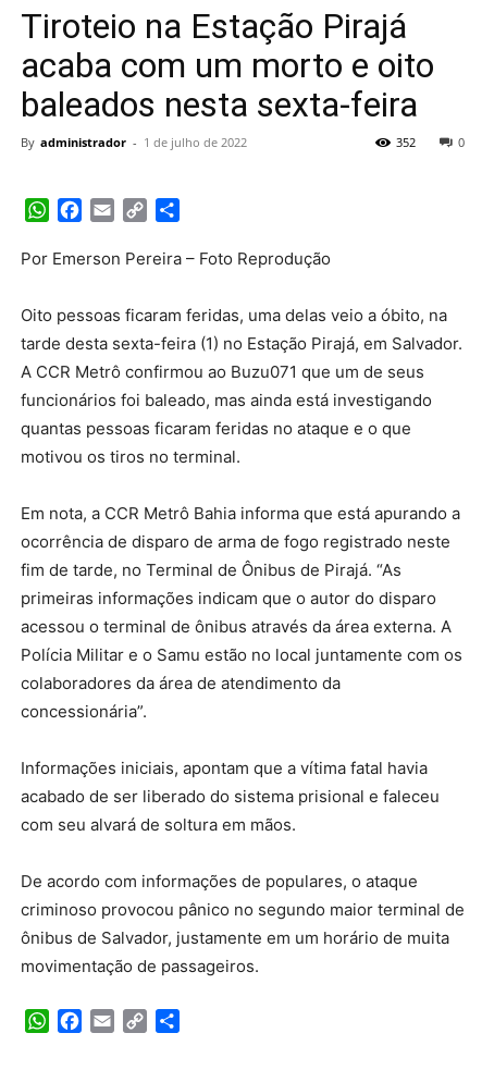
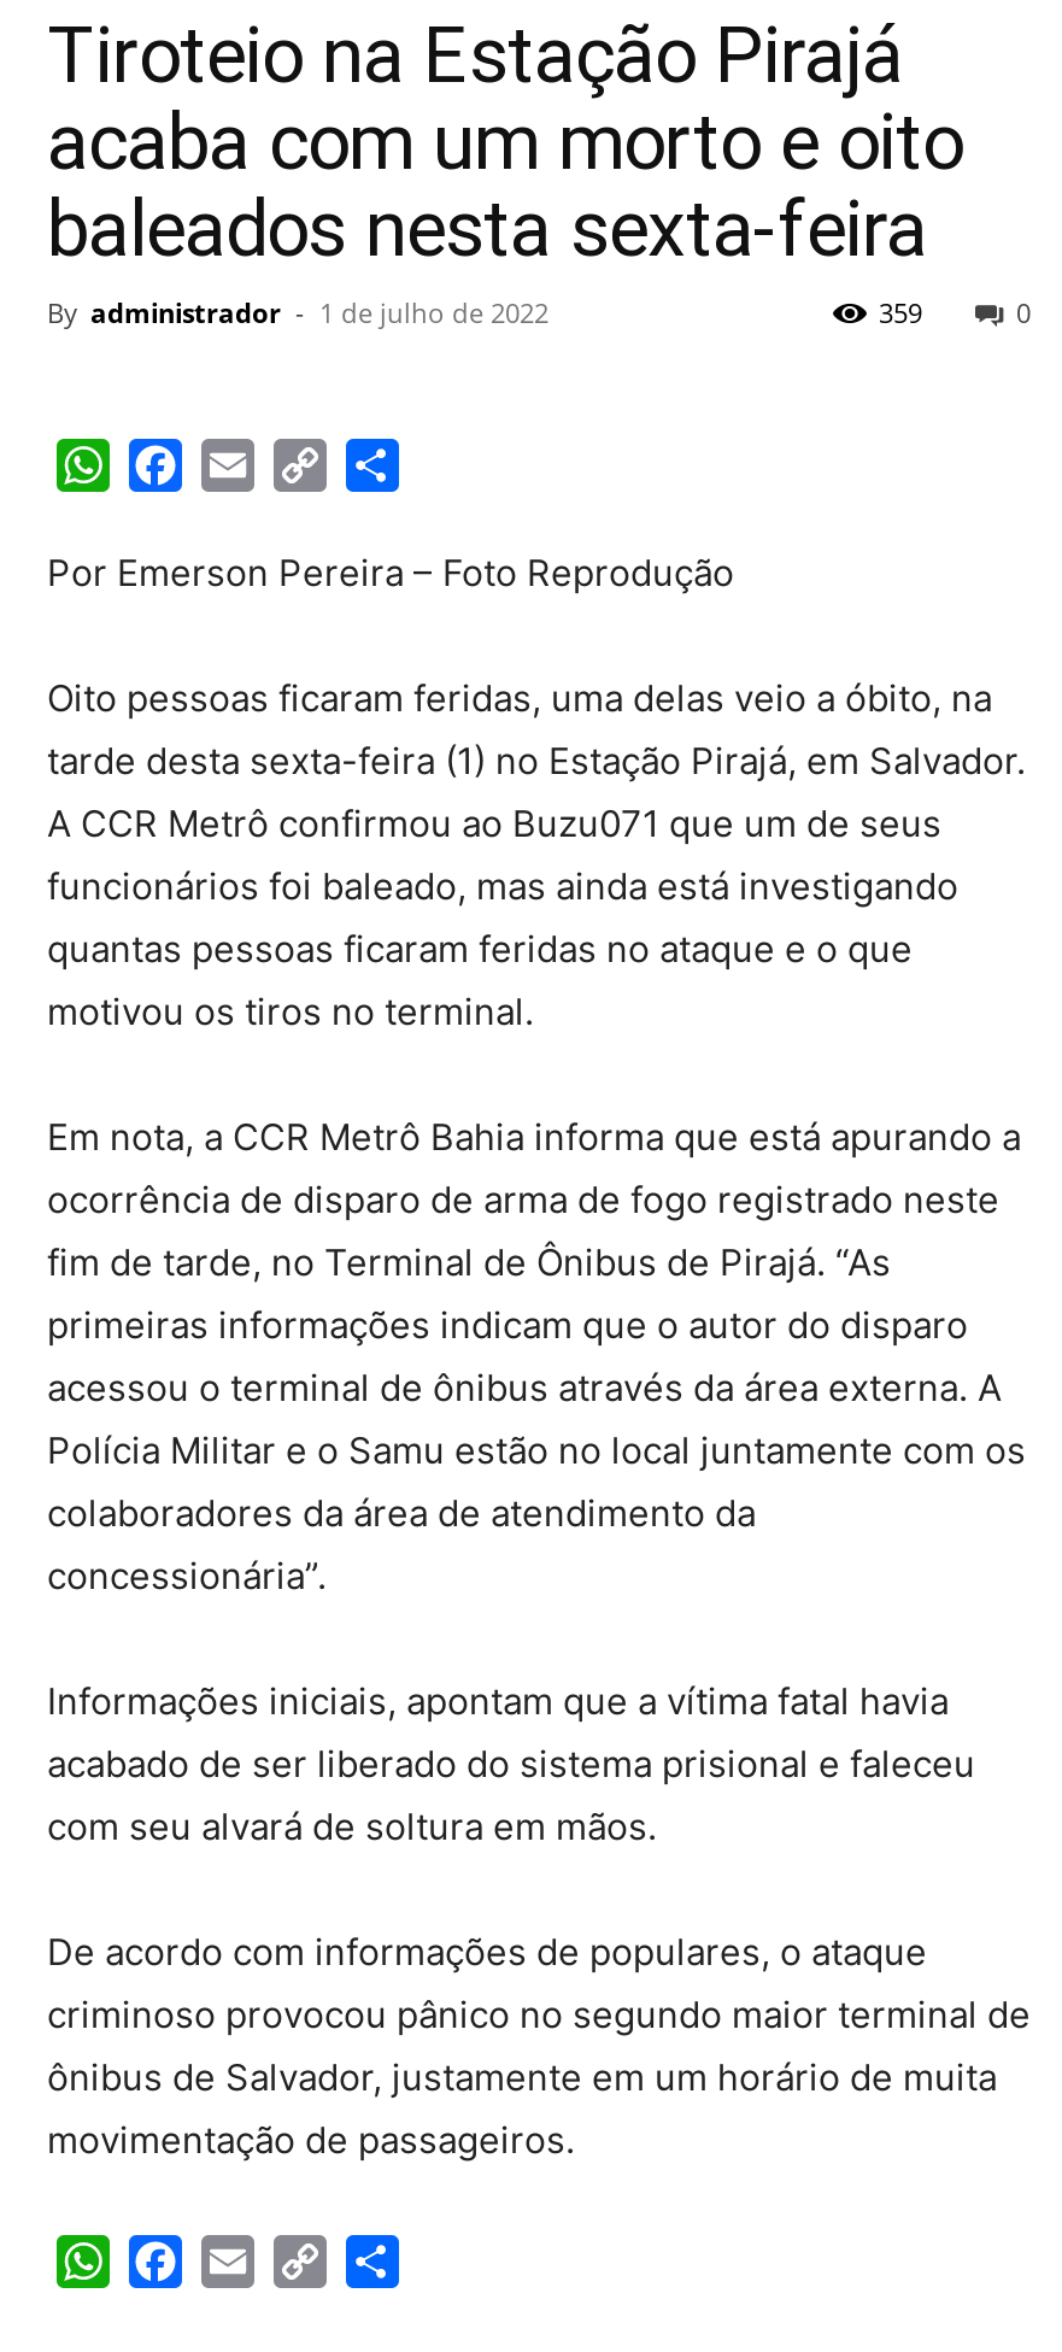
- 352
+ 359
